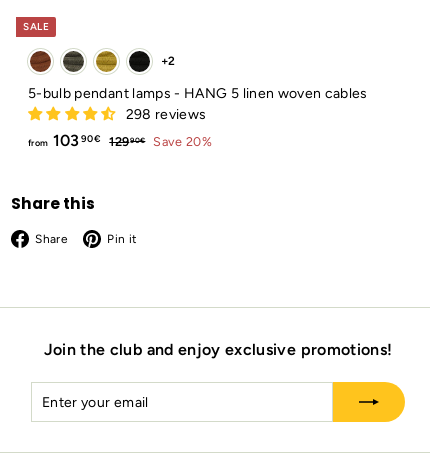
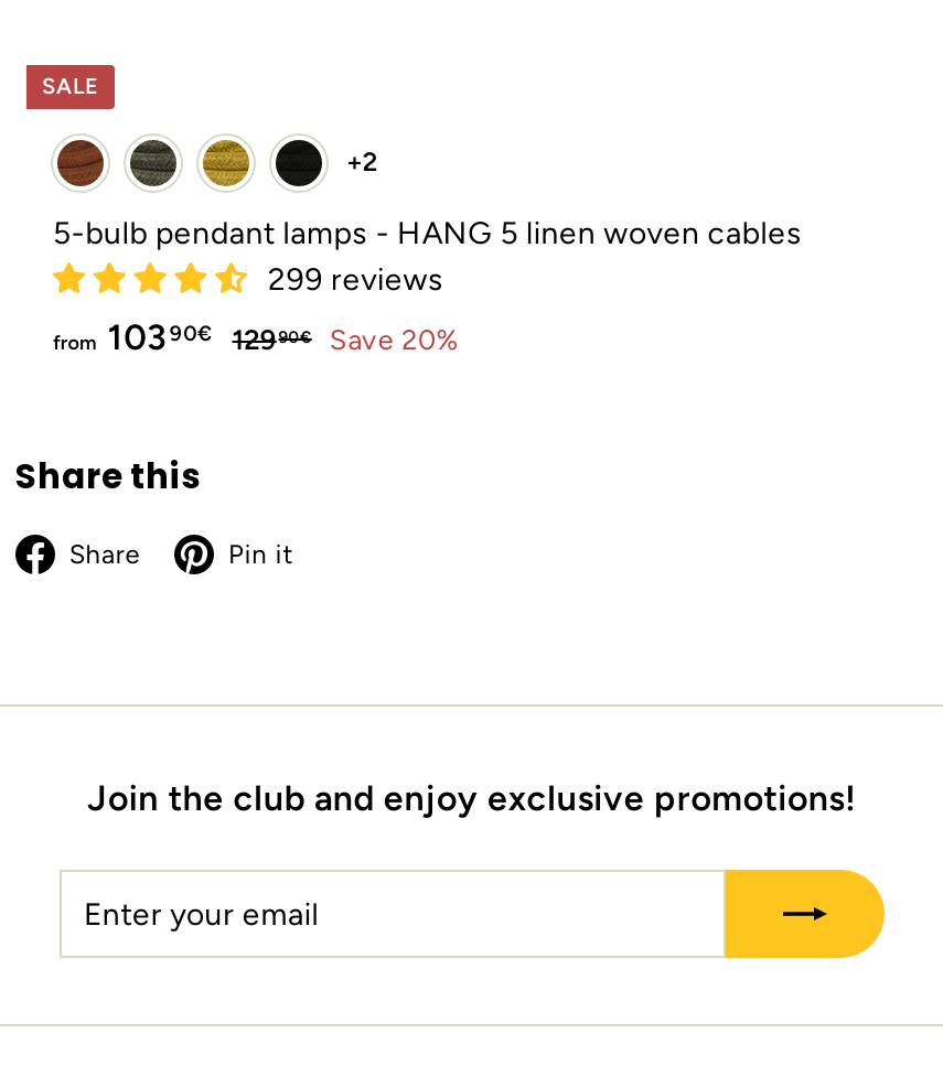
- 298 reviews
+ 299 reviews
